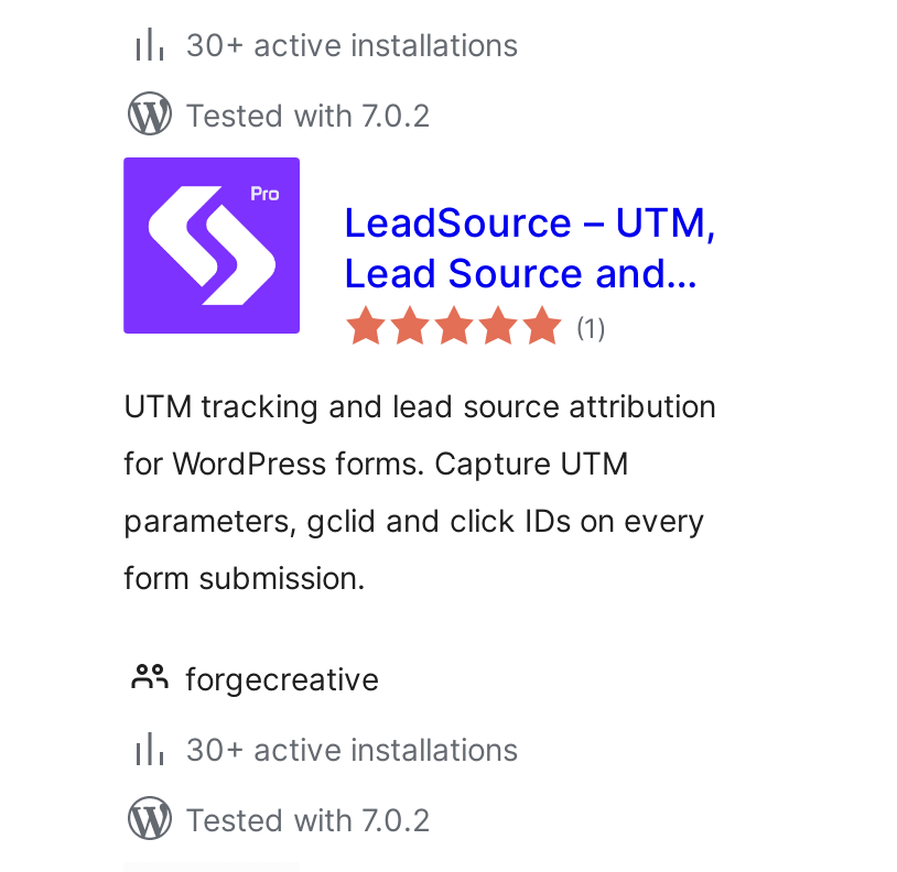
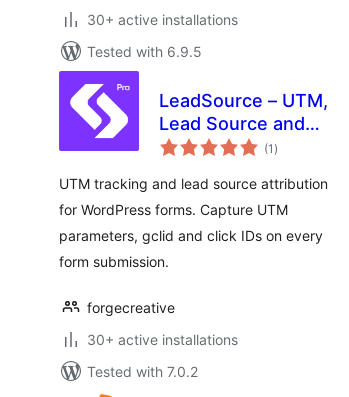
- Tested with 7.0.2
+ Tested with 6.9.5
